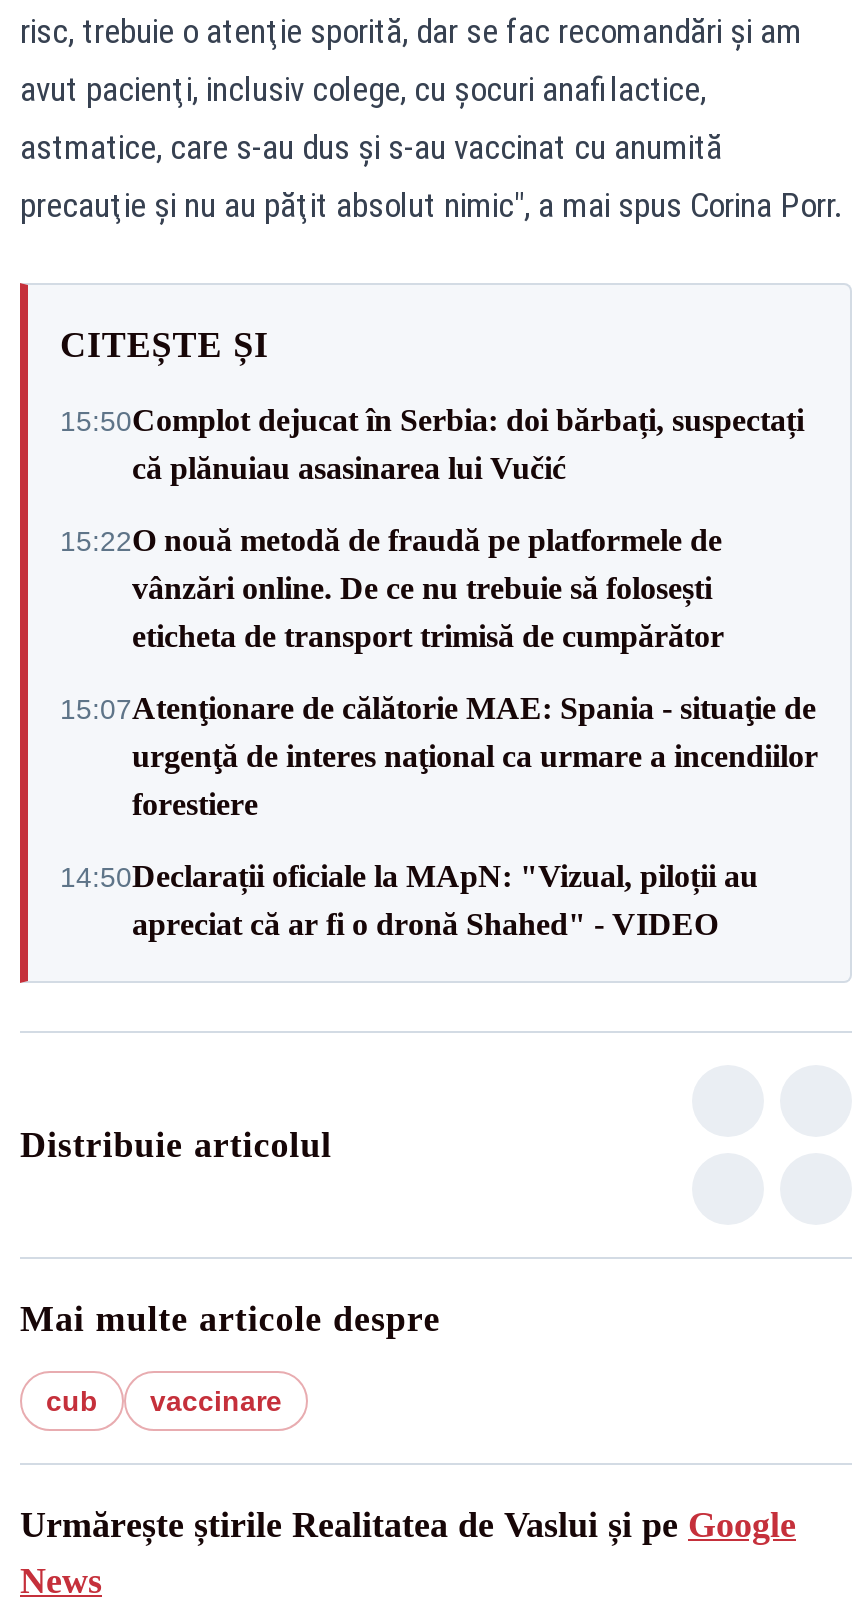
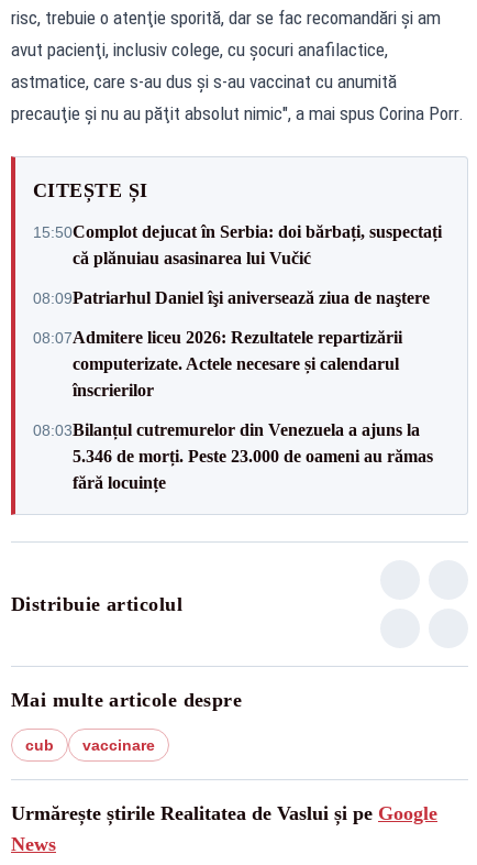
- 15:22O nouă metodă de fraudă pe platformele de
- vânzări online. De ce nu trebuie să folosești
- eticheta de transport trimisă de cumpărător
+ 08:09Patriarhul Daniel îşi aniversează ziua de naştere

- 15:07Atenţionare de călătorie MAE: Spania - situaţie de
- urgenţă de interes naţional ca urmare a incendiilor
- forestiere
+ 08:07Admitere liceu 2026: Rezultatele repartizării
+ computerizate. Actele necesare și calendarul
+ înscrierilor

- 14:50Declarații oficiale la MApN: "Vizual, piloții au
- apreciat că ar fi o dronă Shahed" - VIDEO
+ 08:03Bilanțul cutremurelor din Venezuela a ajuns la
+ 5.346 de morți. Peste 23.000 de oameni au rămas
+ fără locuințe
